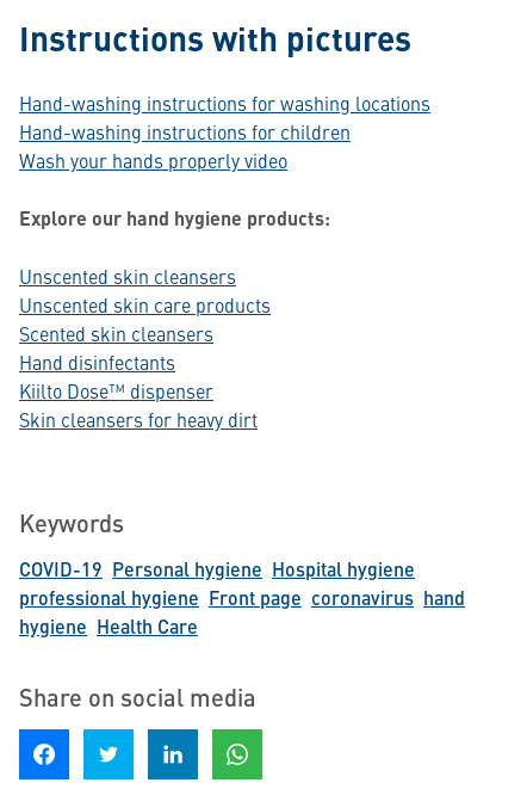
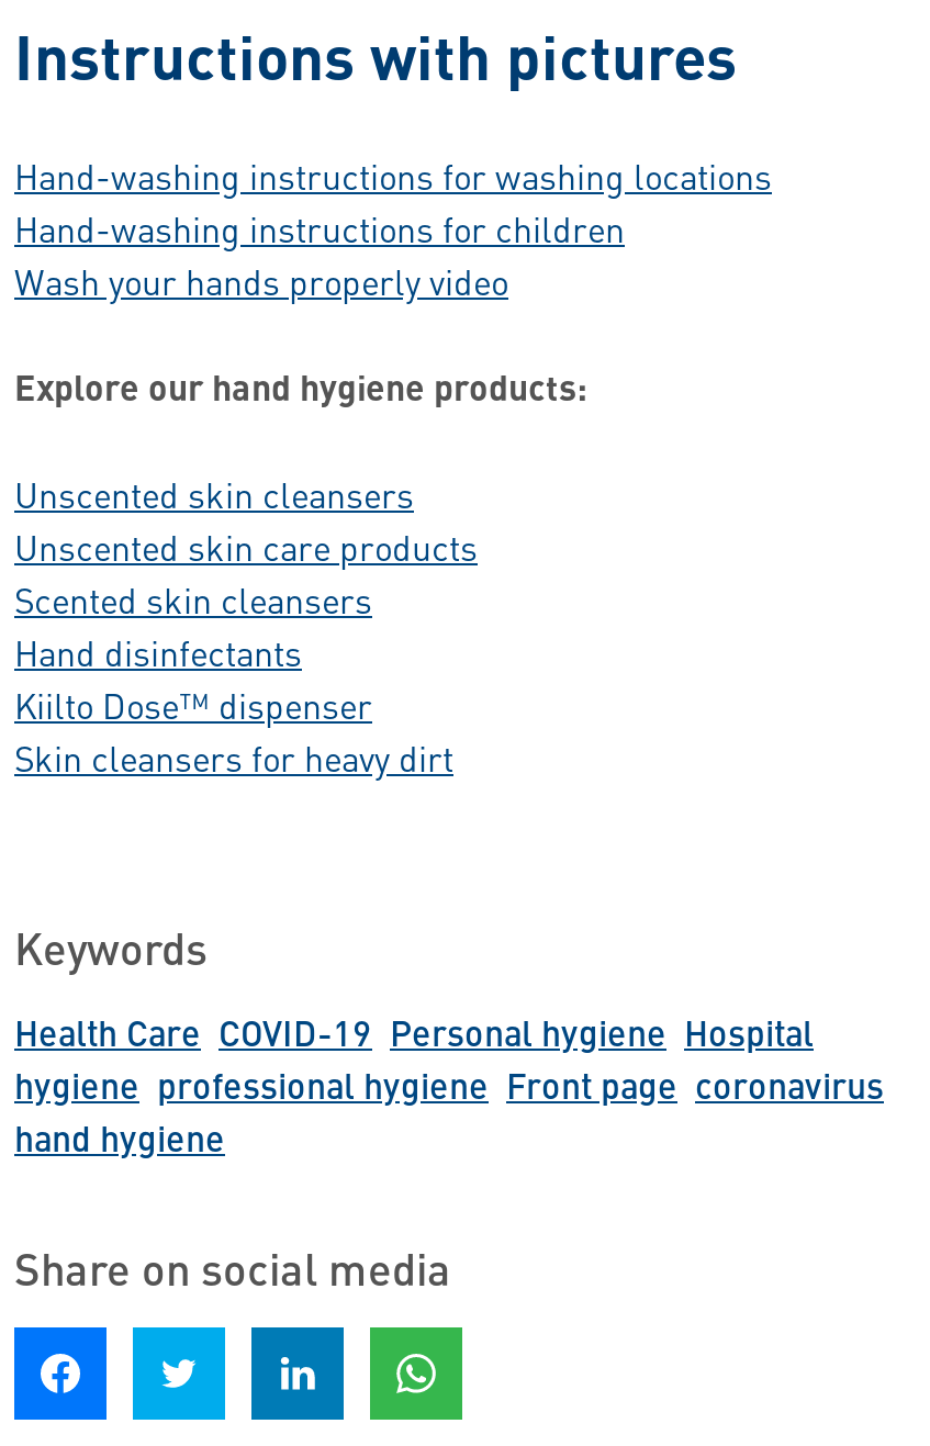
- COVID-19 Personal hygiene Hospital hygiene
- professional hygiene Front page coronavirus hand
- hygiene Health Care
+ Health Care COVID-19 Personal hygiene Hospital
+ hygiene professional hygiene Front page coronavirus
+ hand hygiene
